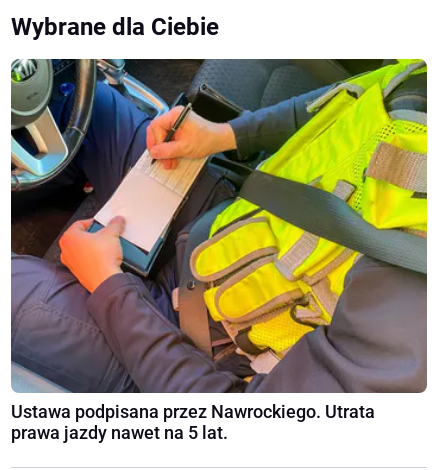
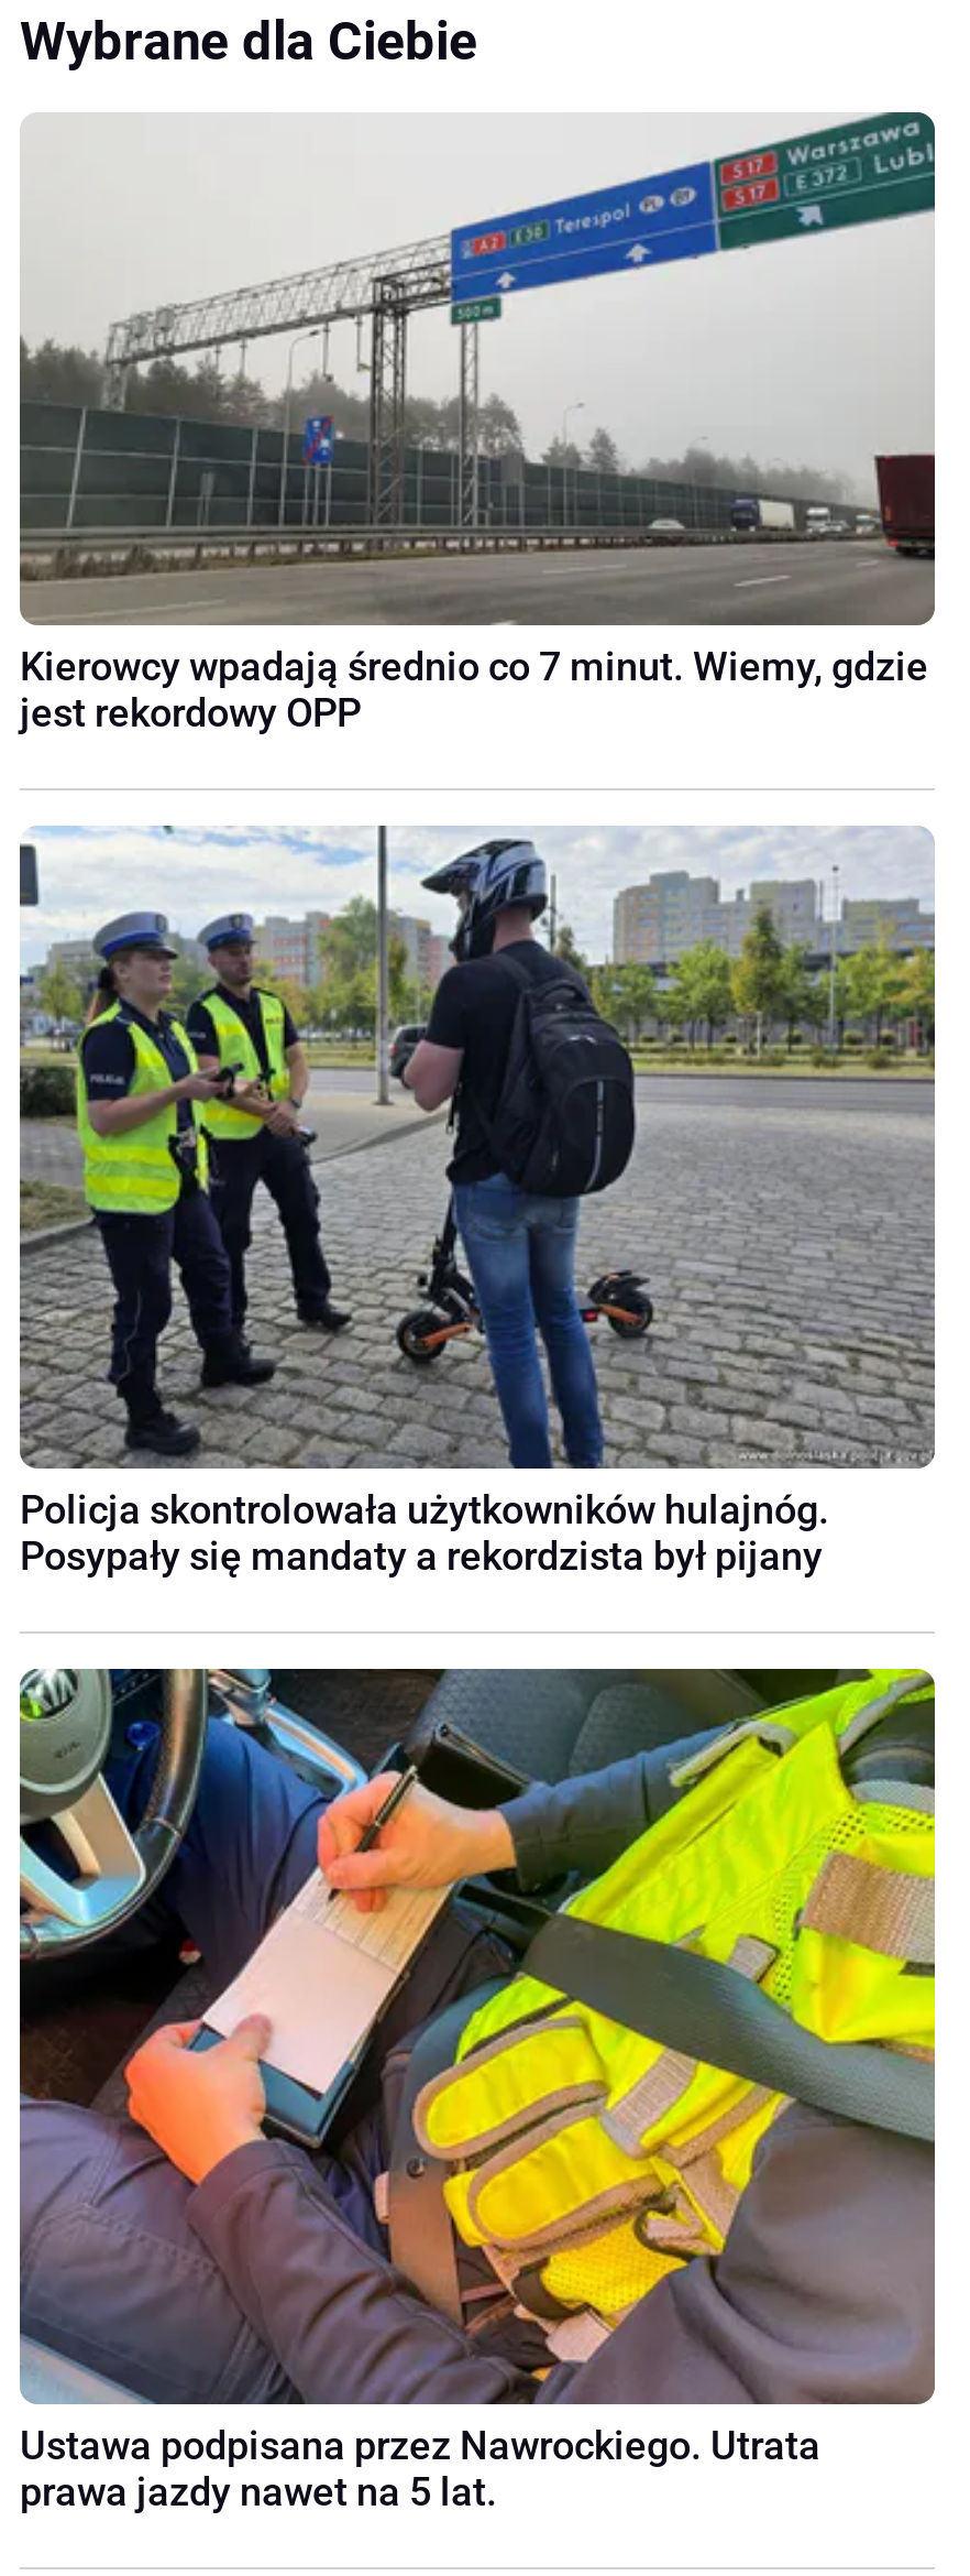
+ [image]
+ Kierowcy wpadają średnio co 7 minut. Wiemy, gdzie
+ jest rekordowy OPP

+ [image]
+ Policja skontrolowała użytkowników hulajnóg.
+ Posypały się mandaty a rekordzista był pijany
